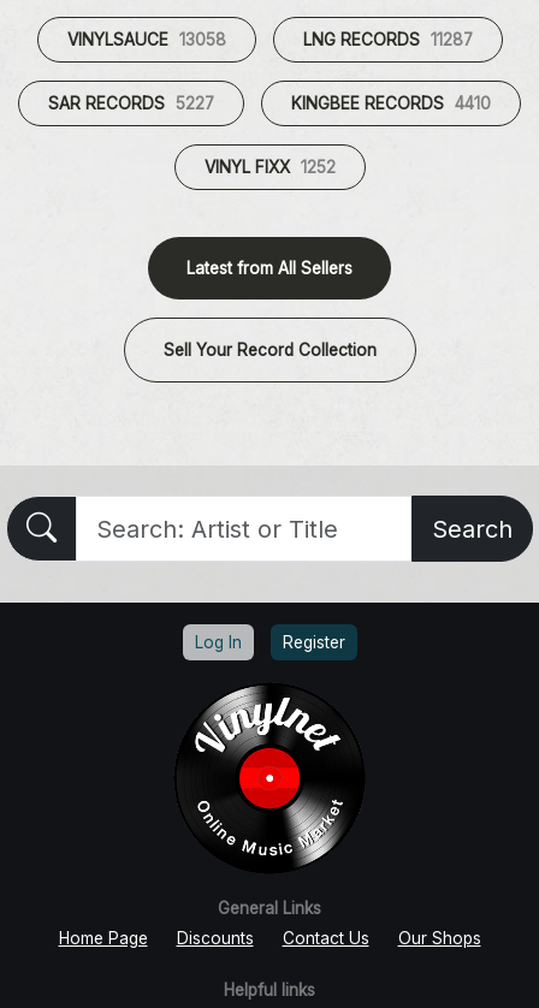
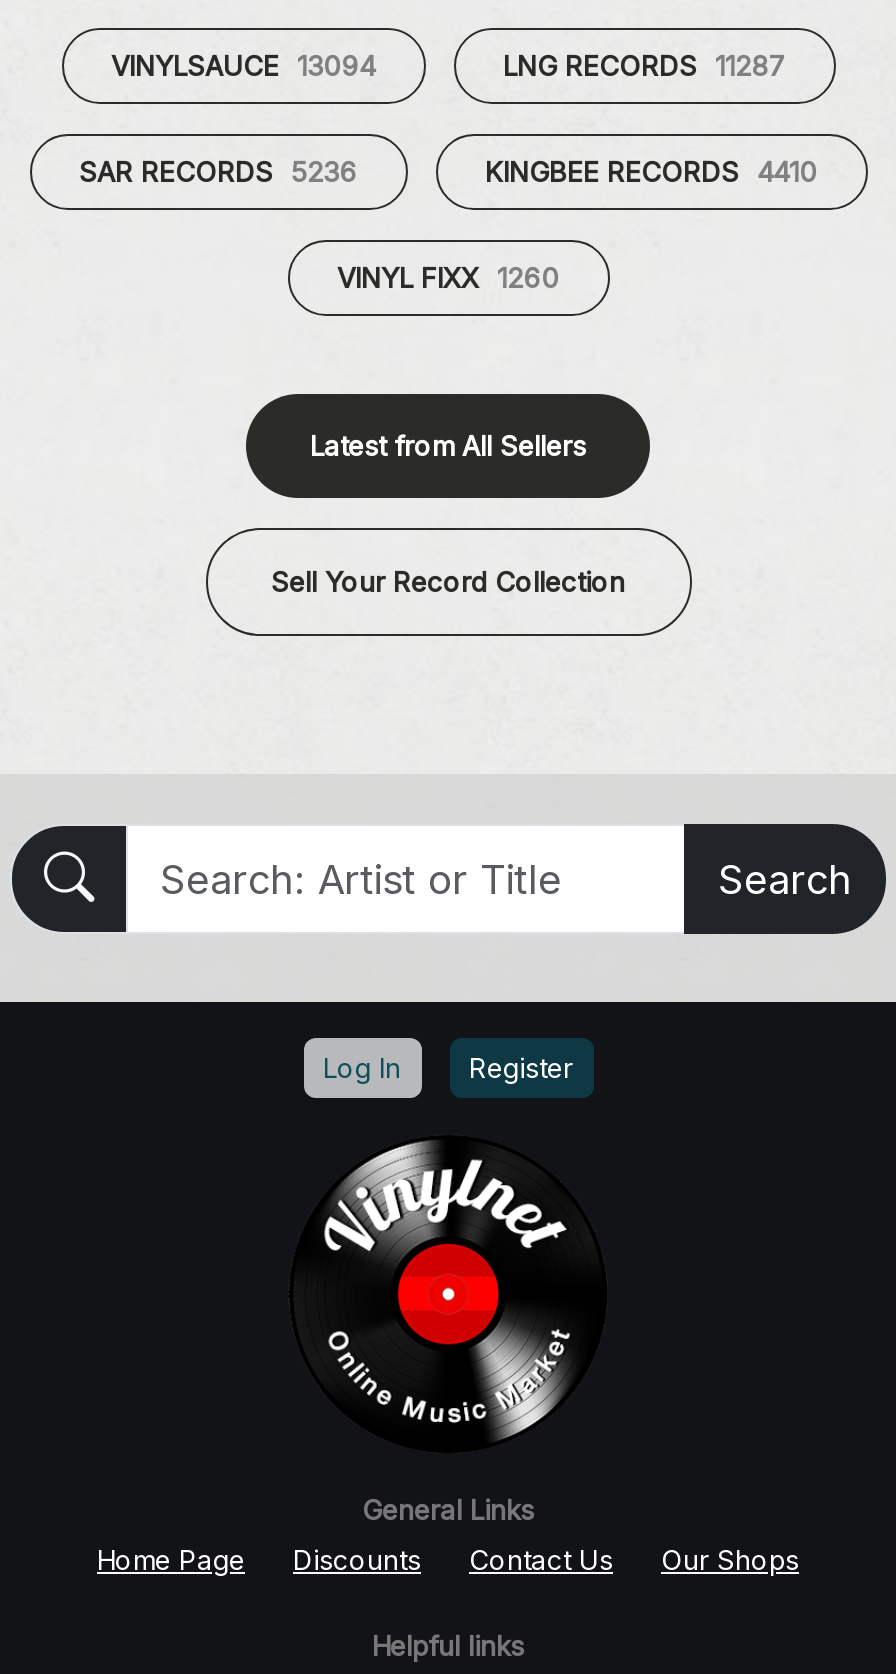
- VINYLSAUCE 13058
+ VINYLSAUCE 13094

- SAR RECORDS 5227
+ SAR RECORDS 5236

- VINYL FIXX 1252
+ VINYL FIXX 1260
